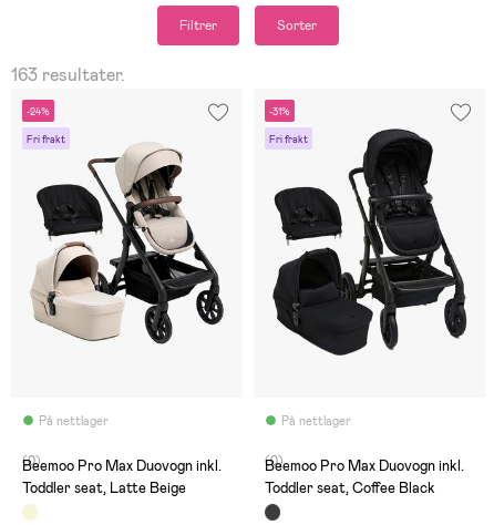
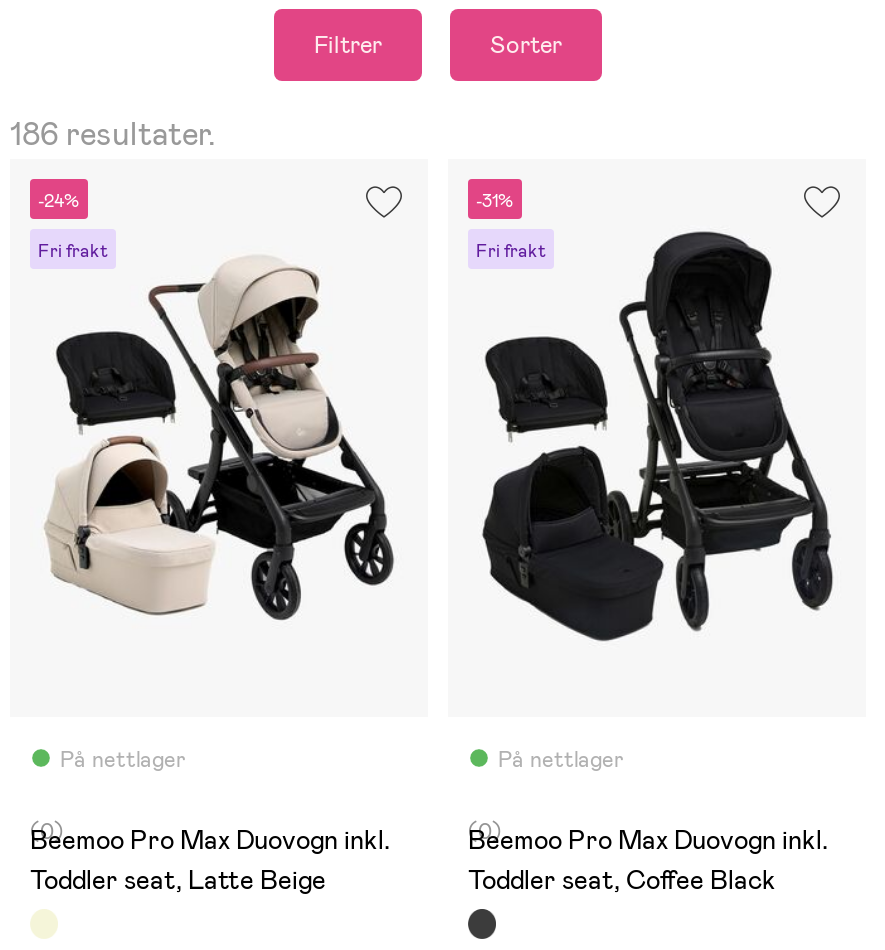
- 163 resultater.
+ 186 resultater.
